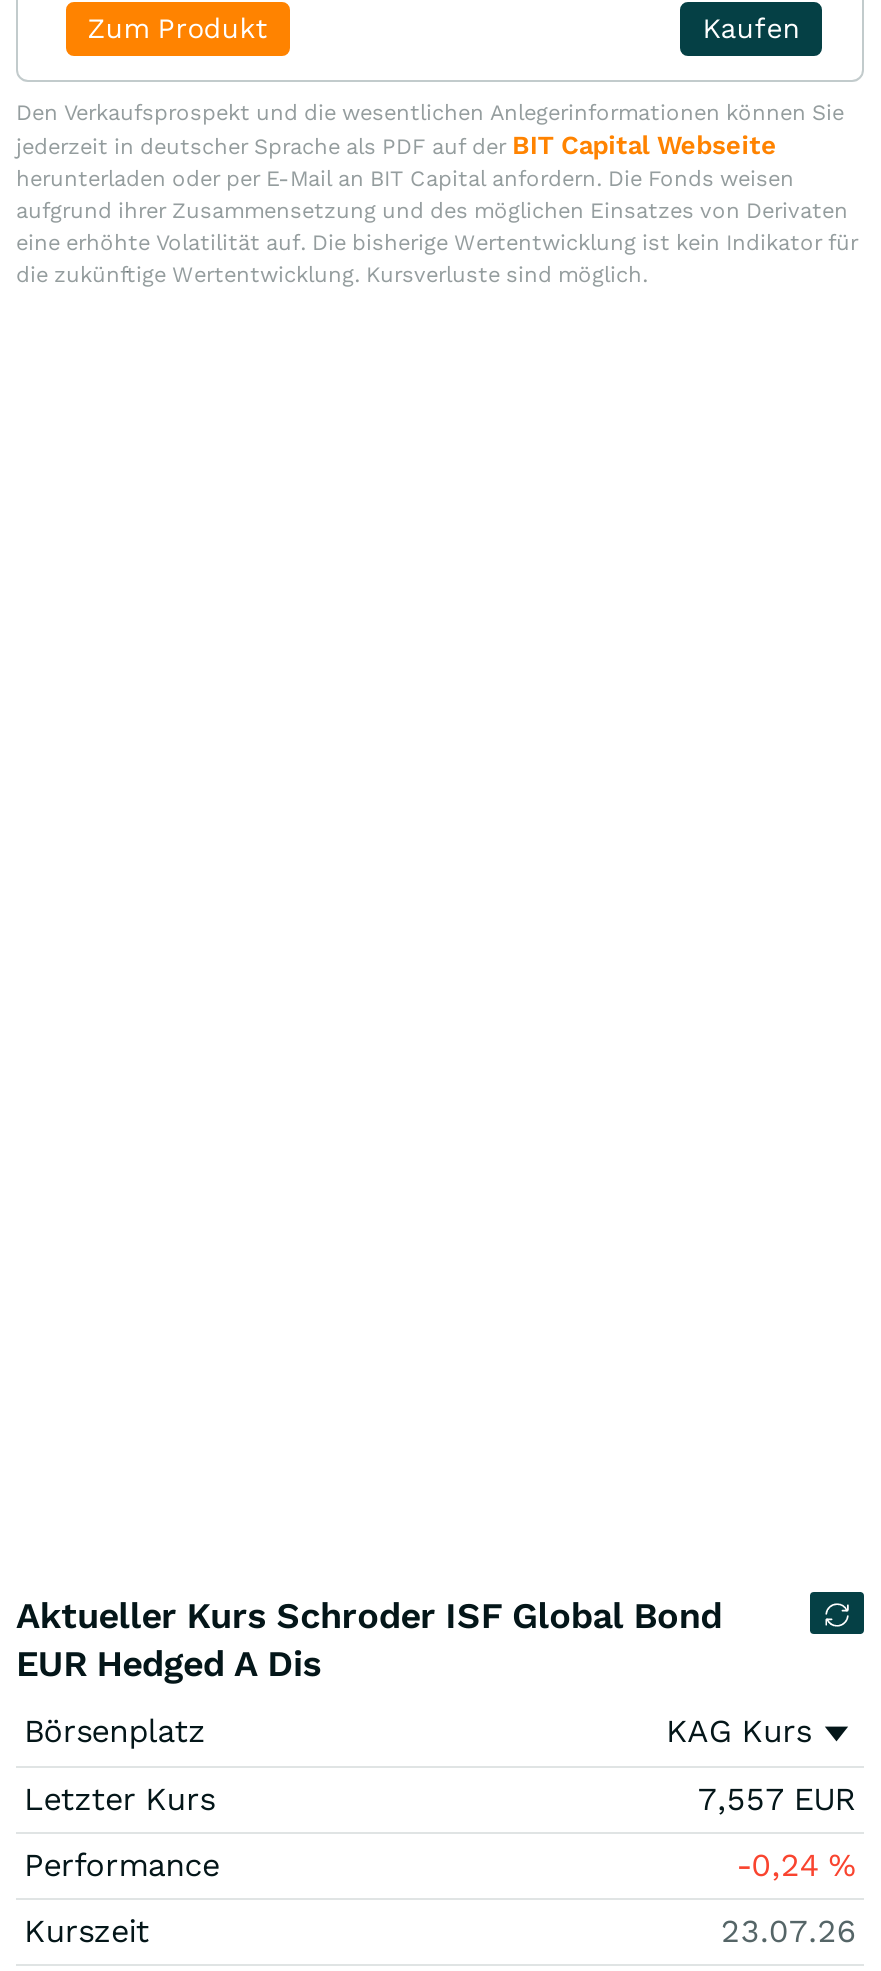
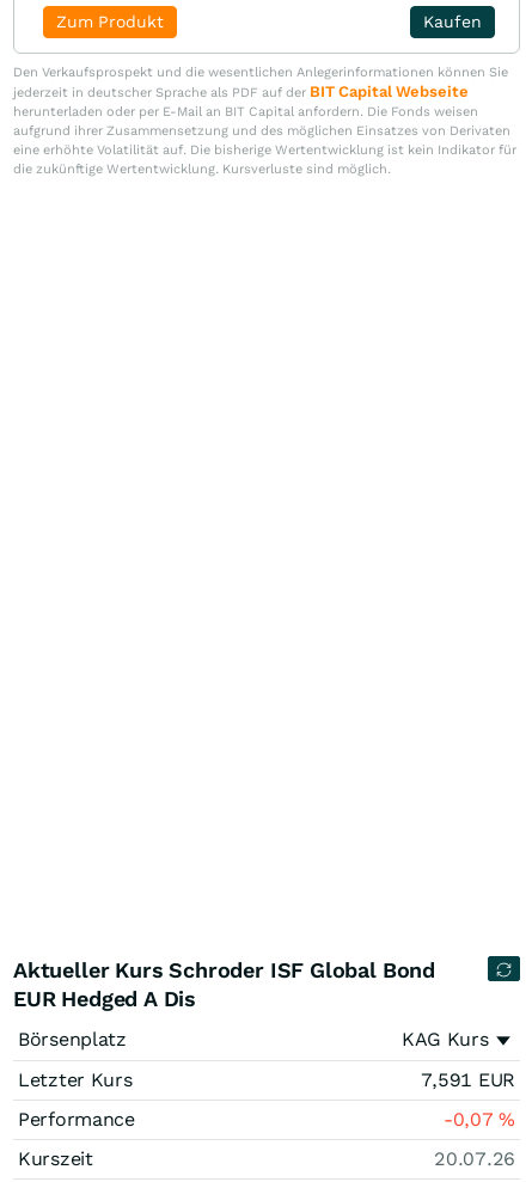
- 7,557 EUR
+ 7,591 EUR

- -0,24%
+ -0,07%

- 23.07.26
+ 20.07.26
